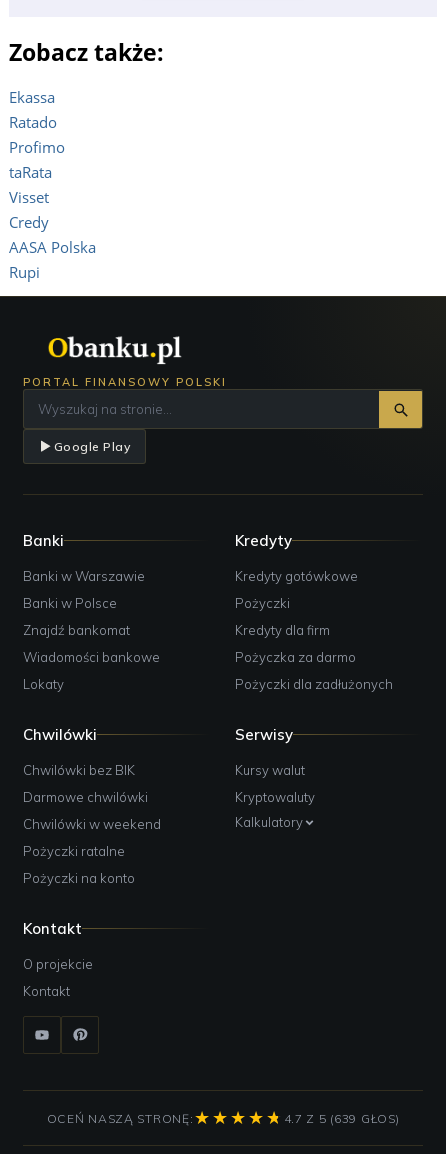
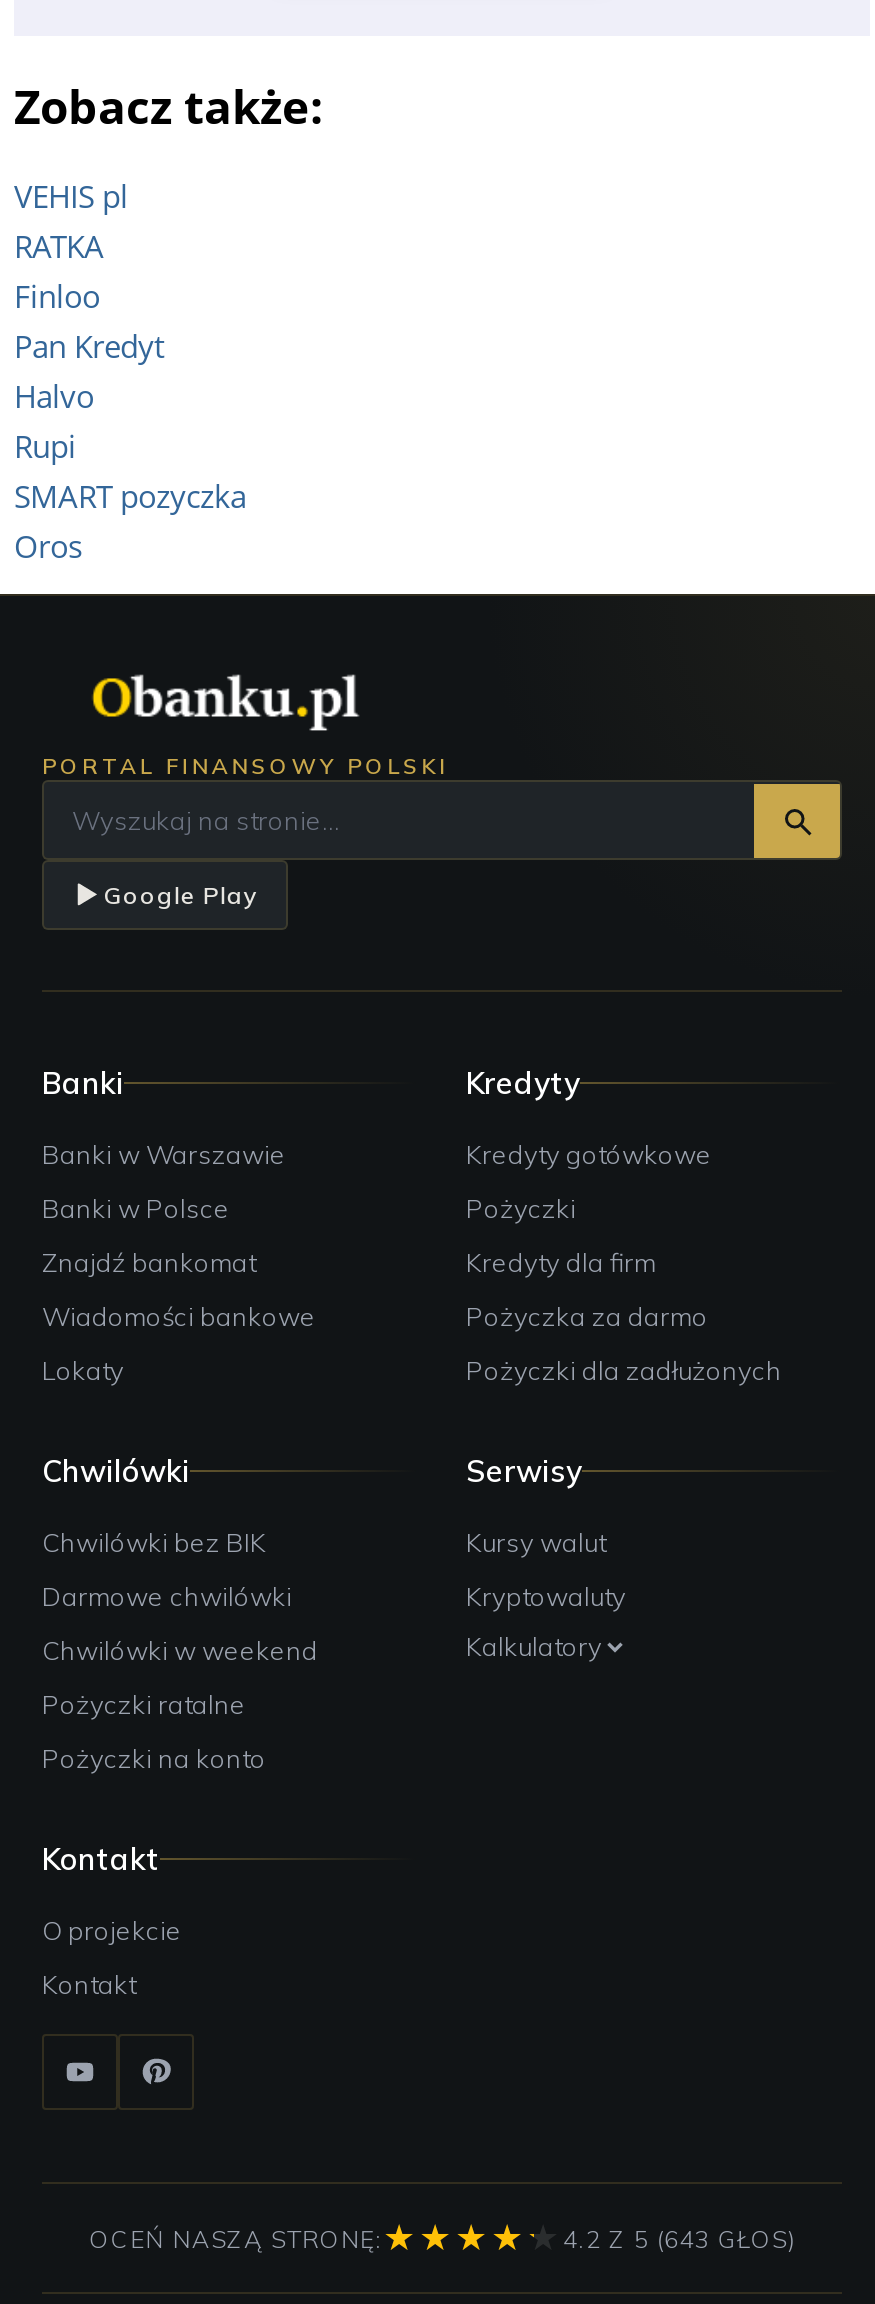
- Ekassa
- Ratado
- Profimo
- taRata
- Visset
- Credy
- AASA Polska
+ VEHIS pl
+ RATKA
+ Finloo
+ Pan Kredyt
+ Halvo

moved up: Rupi

+ SMART pozyczka
+ Oros

- 4.7 Z 5 (639 GŁOS)
+ 4.2 Z 5 (643 GŁOS)
